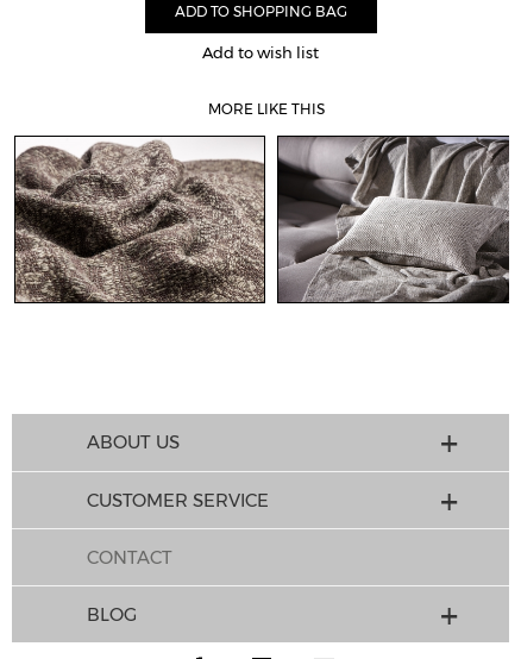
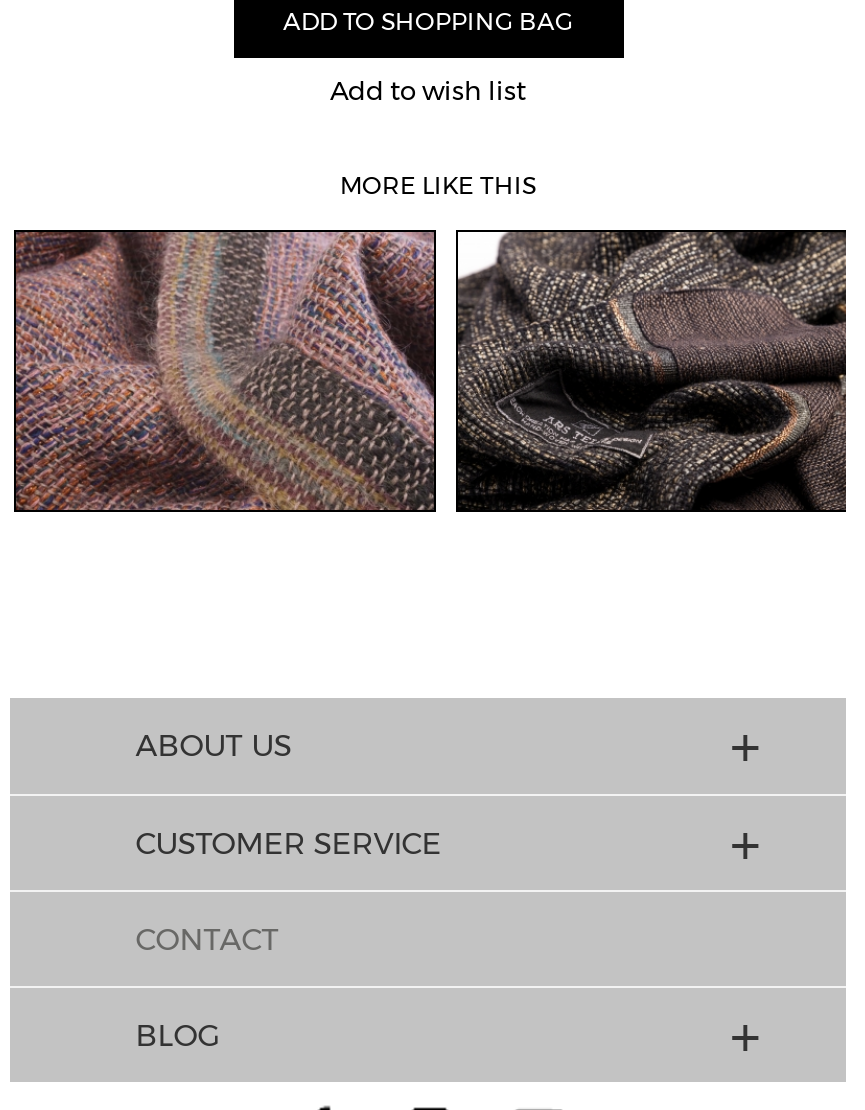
- [image]
+ [image]

- [image]
+ [image]
